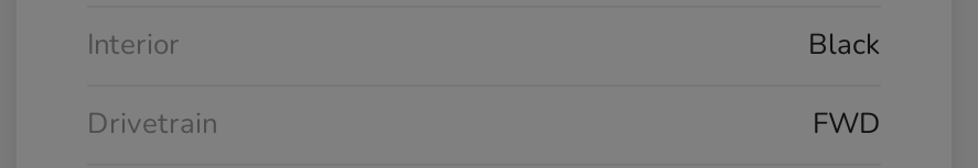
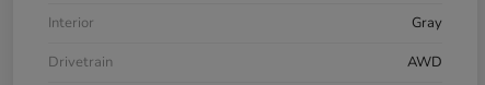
- Black
+ Gray

- FWD
+ AWD
